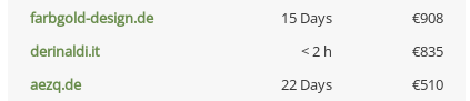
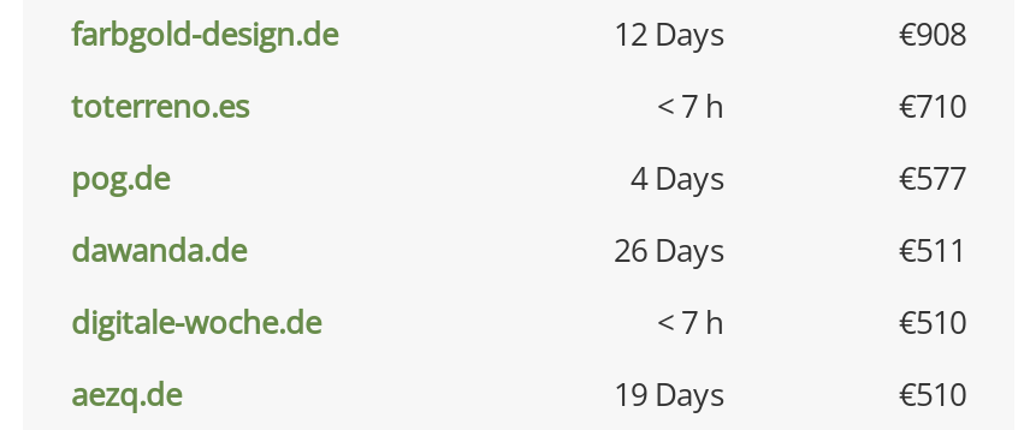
- 15 Days
+ 12 Days

- derinaldi.it
- < 2 h
- €835
+ toterreno.es
+ < 7 h
+ €710
+ pog.de
+ 4 Days
+ €577
+ dawanda.de
+ 26 Days
+ €511
+ digitale-woche.de
+ < 7 h
+ €510

- 22 Days
+ 19 Days
